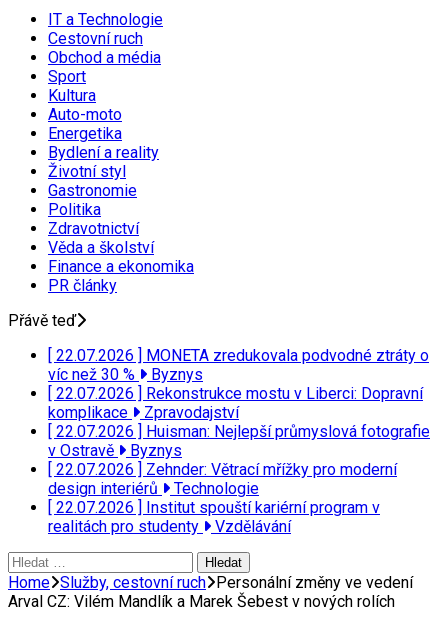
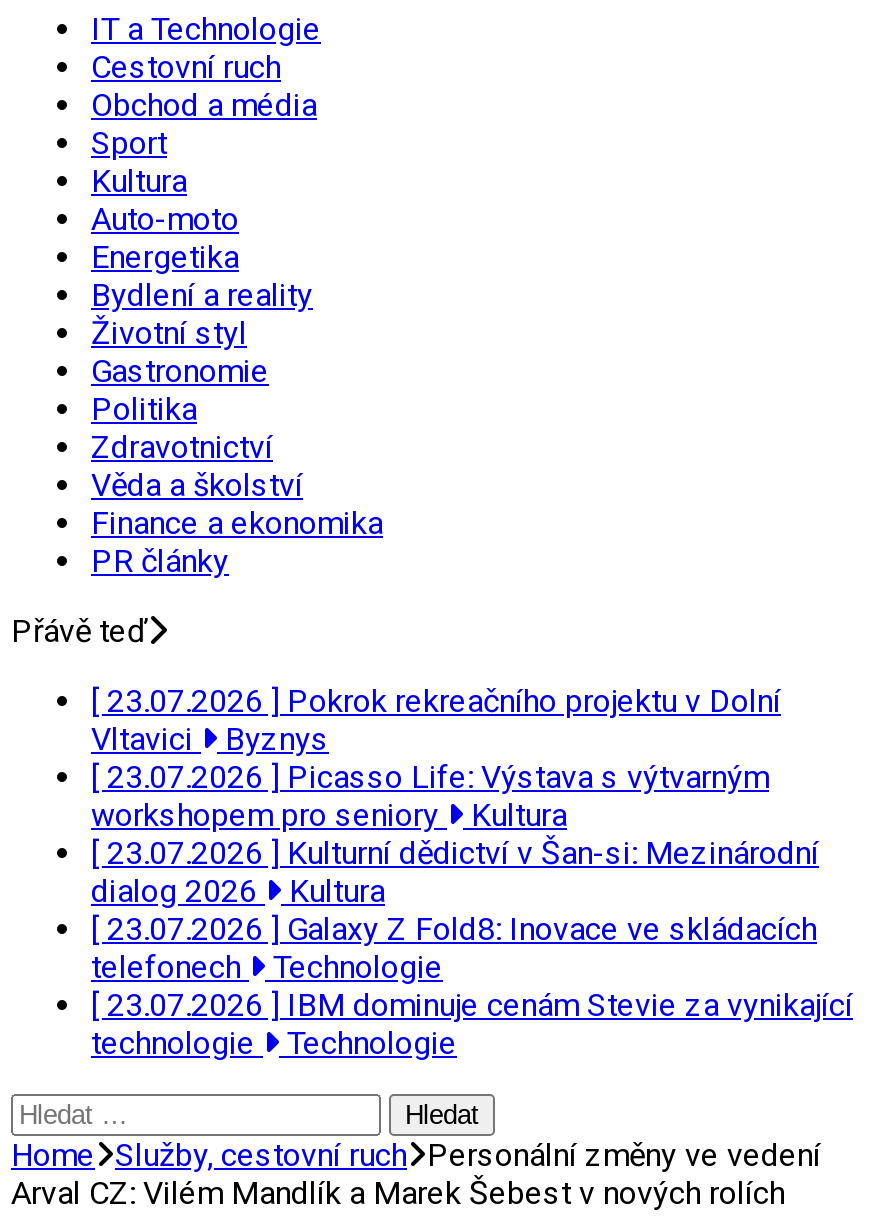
- [ 22.07.2026 ] MONETA zredukovala podvodné ztráty o
- víc než 30 % Byznys
- [ 22.07.2026 ] Rekonstrukce mostu v Liberci: Dopravní
- komplikace Zpravodajství
- [ 22.07.2026 ] Huisman: Nejlepší průmyslová fotografie
- v Ostravě Byznys
- [ 22.07.2026 ] Zehnder: Větrací mřížky pro moderní
- design interiérů Technologie
- [ 22.07.2026 ] Institut spouští kariérní program v
- realitách pro studenty Vzdělávání
+ [ 23.07.2026 ] Pokrok rekreačního projektu v Dolní
+ Vltavici Byznys
+ [ 23.07.2026 ] Picasso Life: Výstava s výtvarným
+ workshopem pro seniory Kultura
+ [ 23.07.2026 ] Kulturní dědictví v Šan-si: Mezinárodní
+ dialog 2026 Kultura
+ [ 23.07.2026 ] Galaxy Z Fold8: Inovace ve skládacích
+ telefonech Technologie
+ [ 23.07.2026 ] IBM dominuje cenám Stevie za vynikající
+ technologie Technologie
